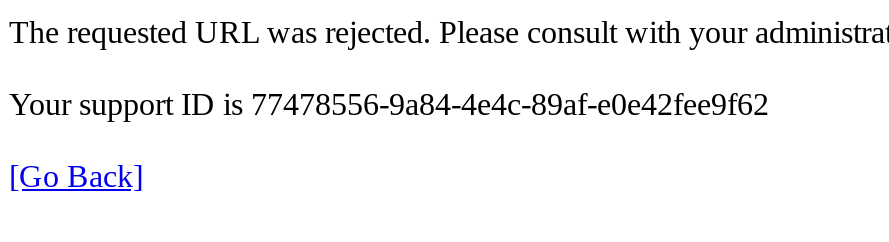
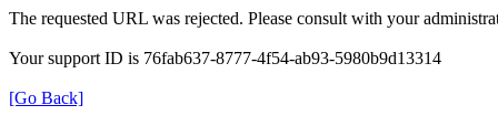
- Your support ID is 77478556-9a84-4e4c-89af-e0e42fee9f62
+ Your support ID is 76fab637-8777-4f54-ab93-5980b9d13314
